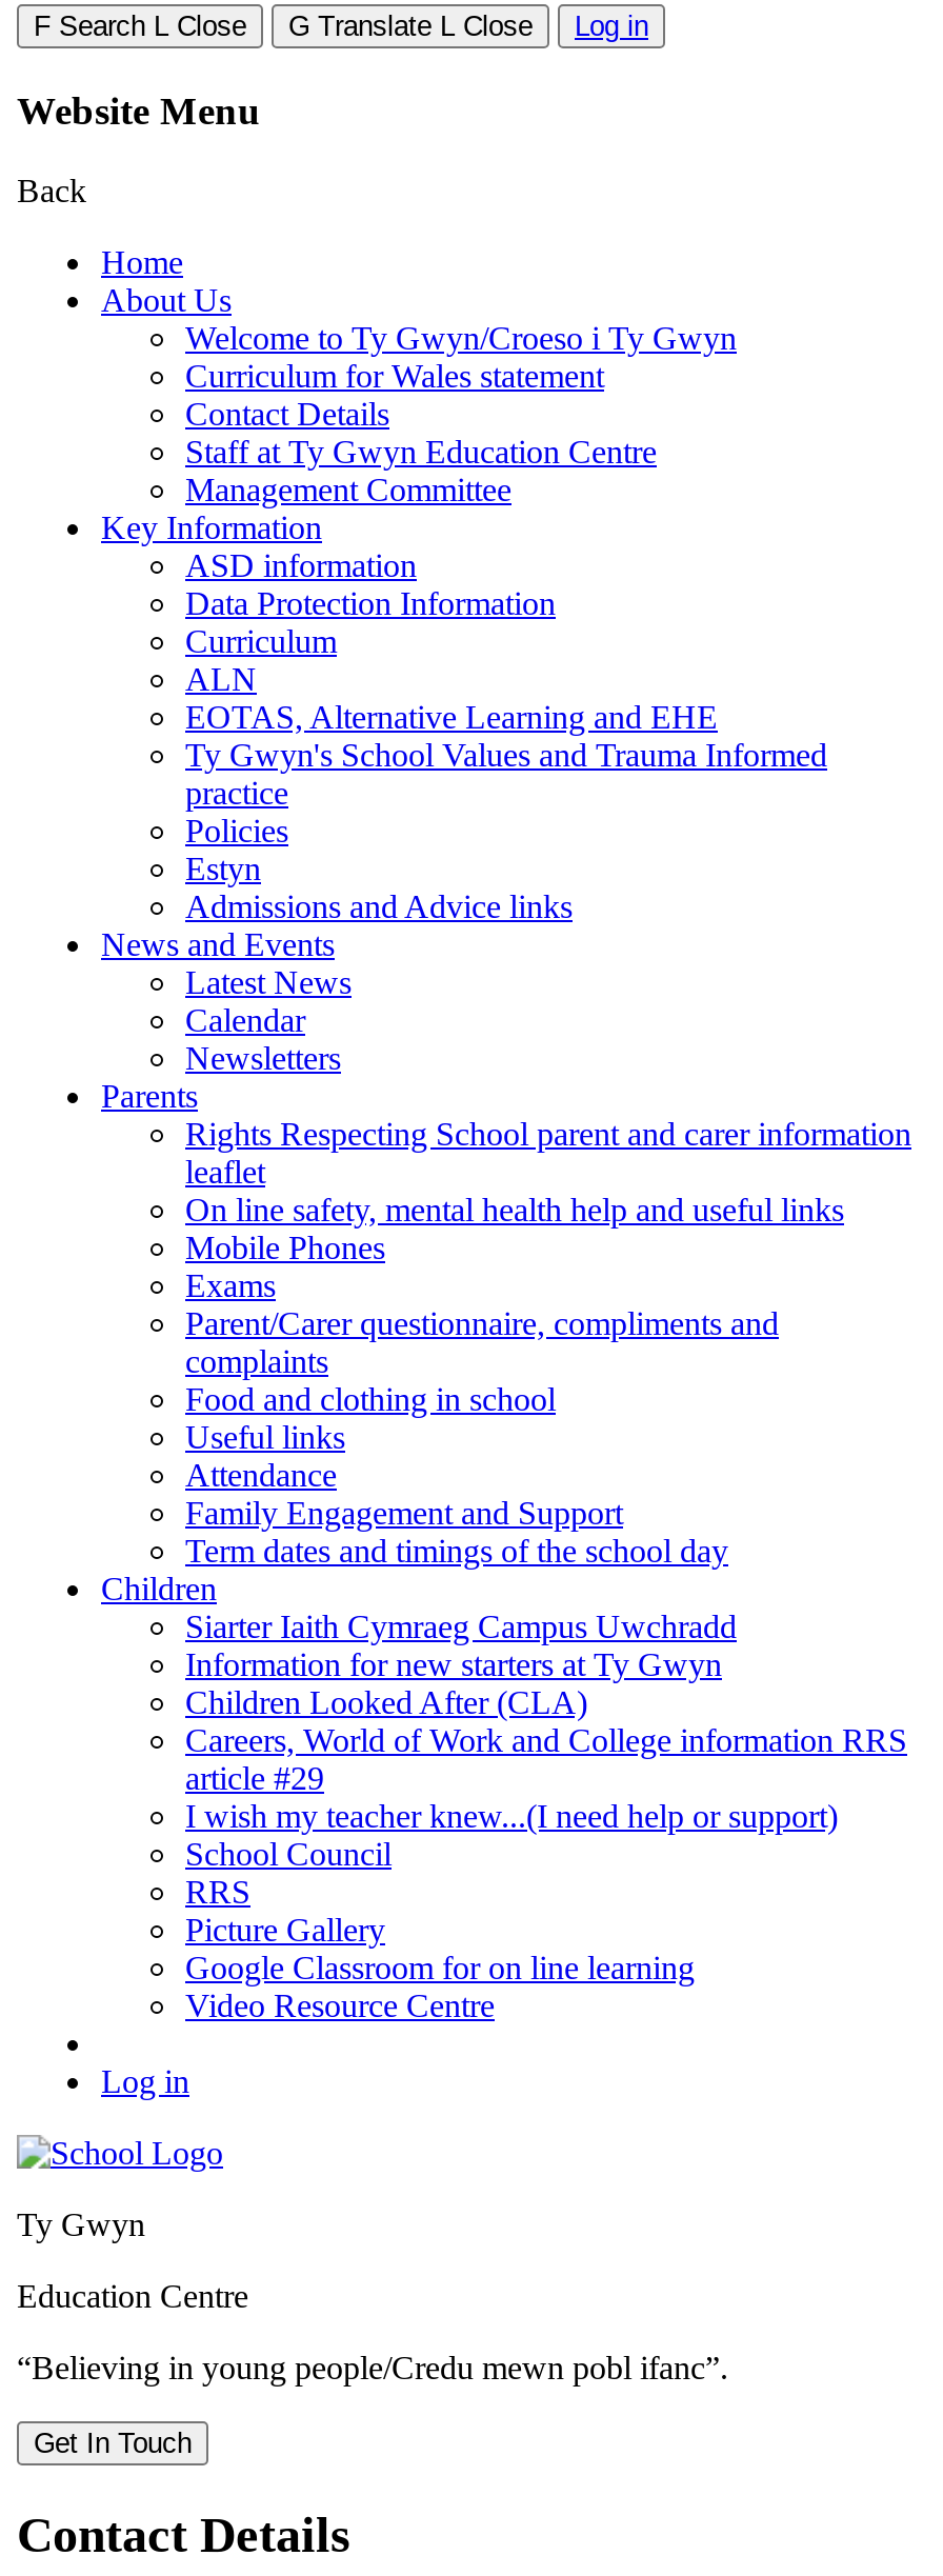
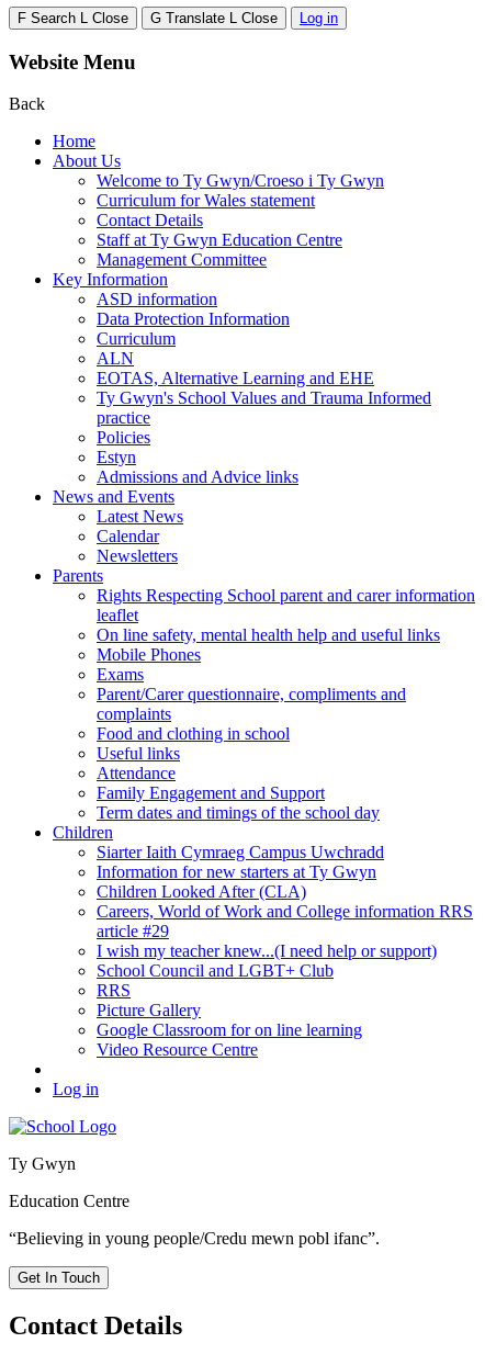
- School Council
+ School Council and LGBT+ Club
